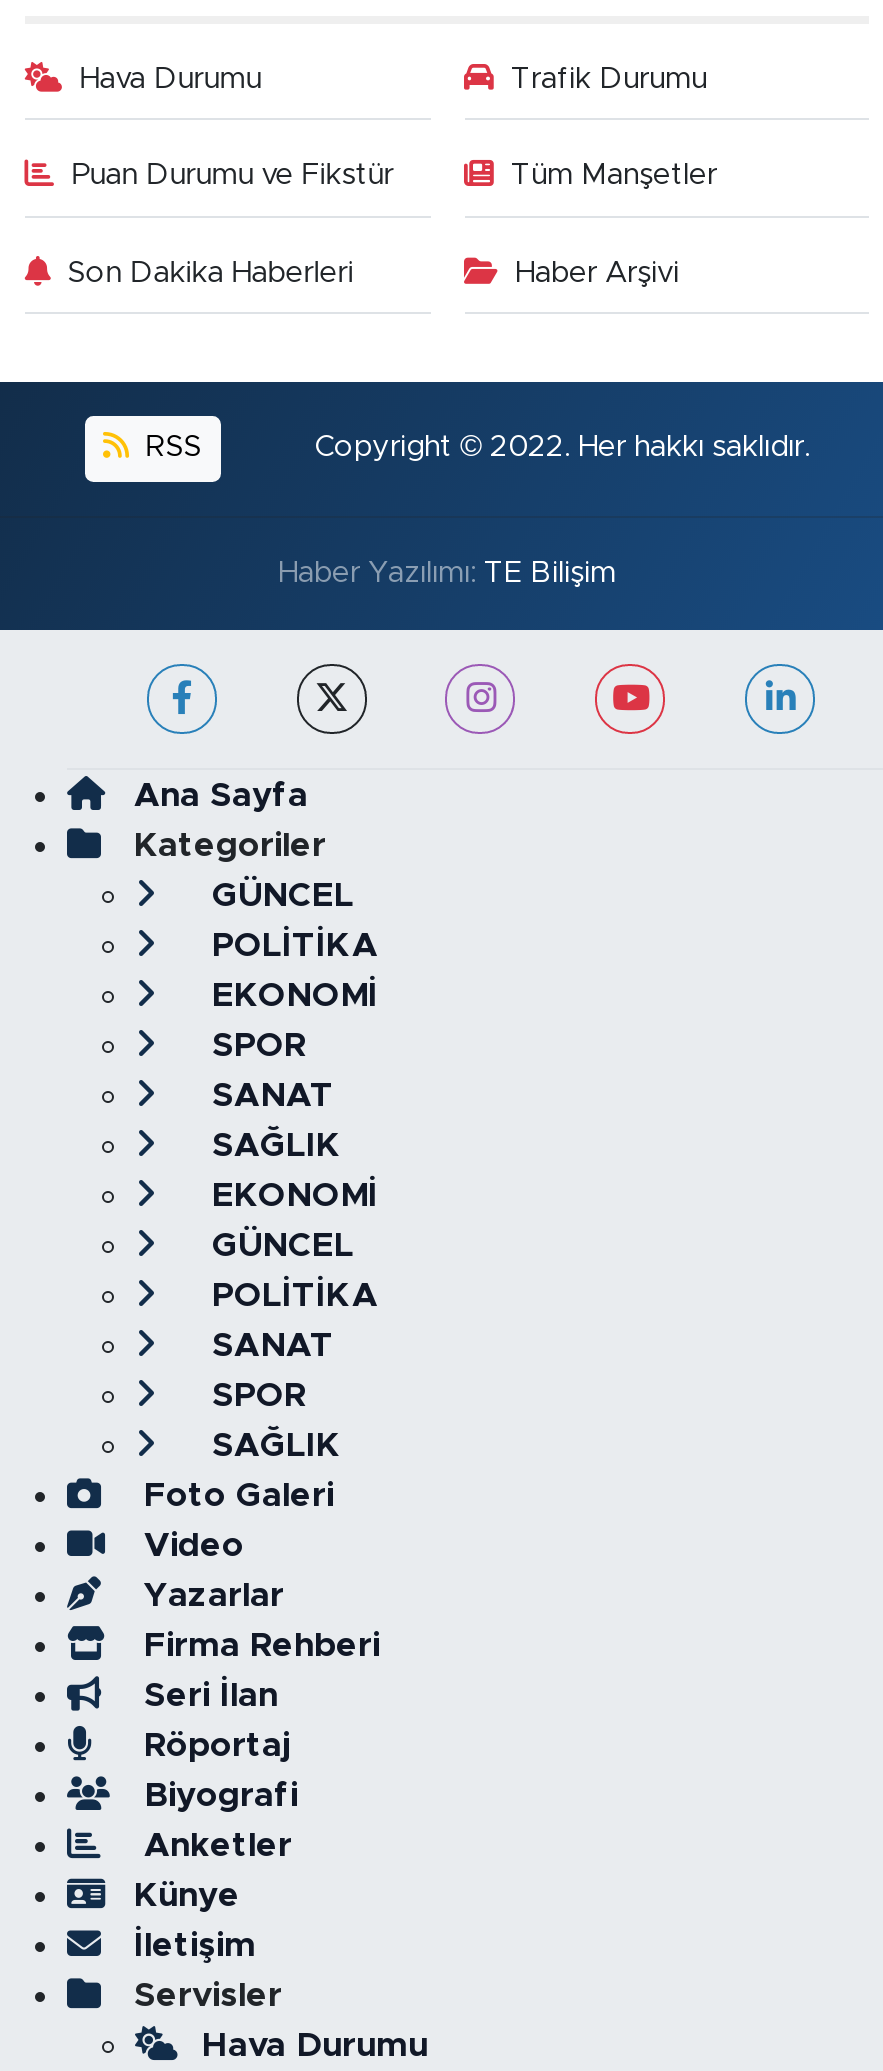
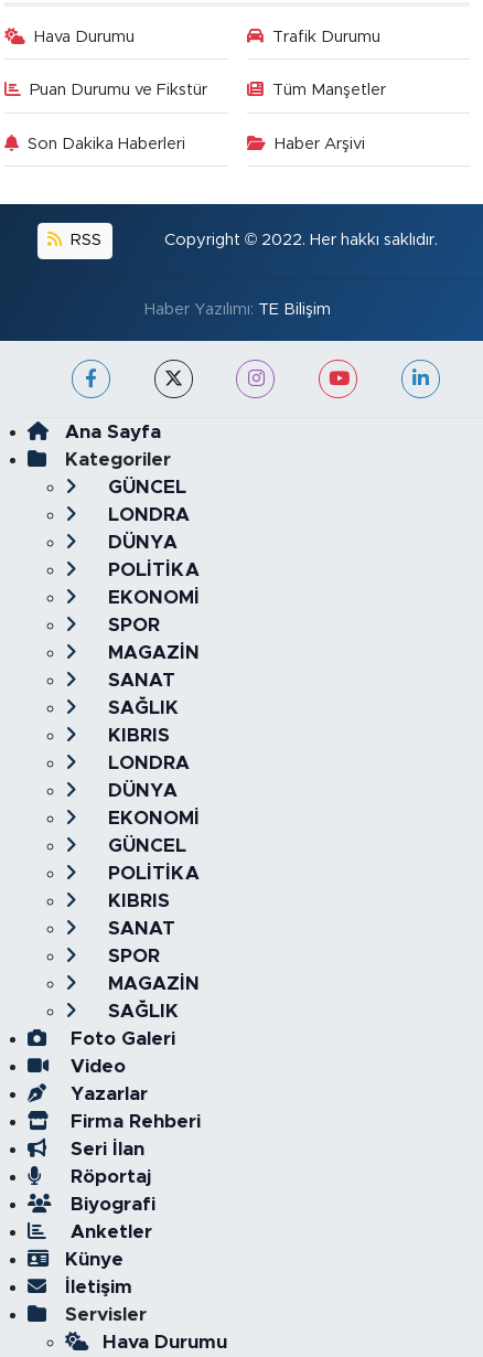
+ LONDRA
+ DÜNYA

+ MAGAZİN

+ KIBRIS
+ LONDRA
+ DÜNYA

+ KIBRIS

+ MAGAZİN
